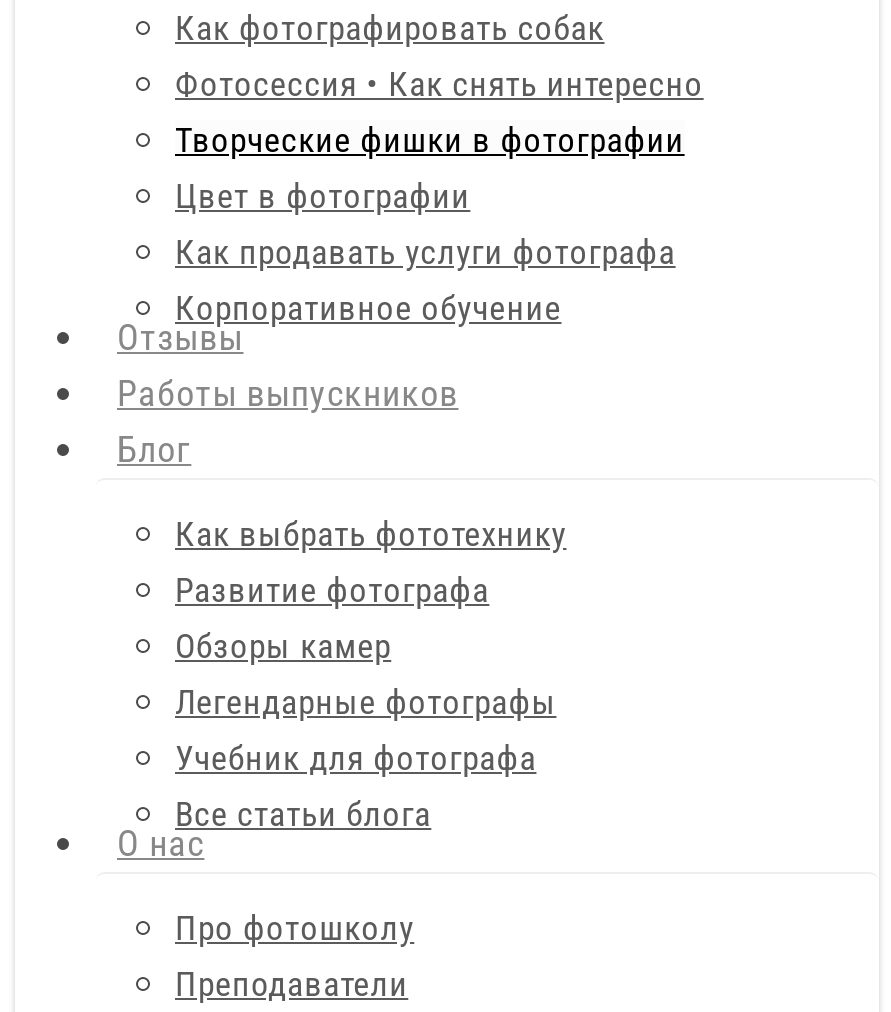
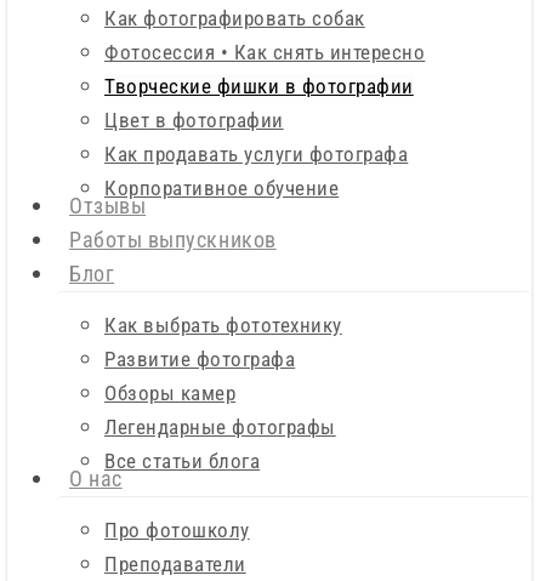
- Учебник для фотографа
